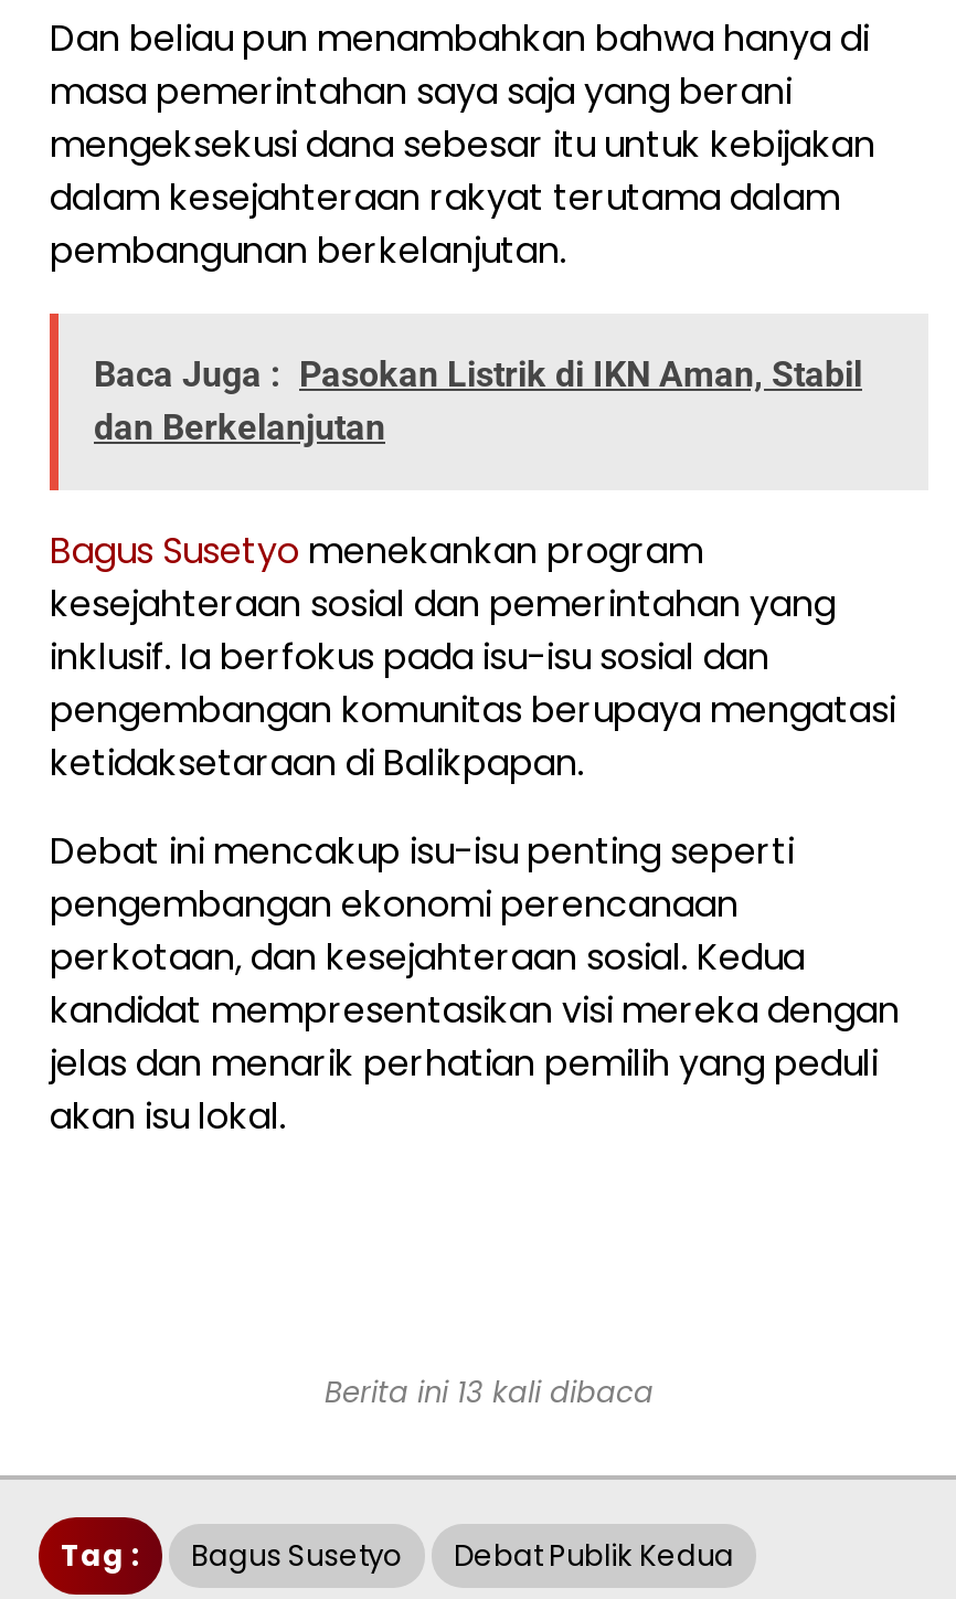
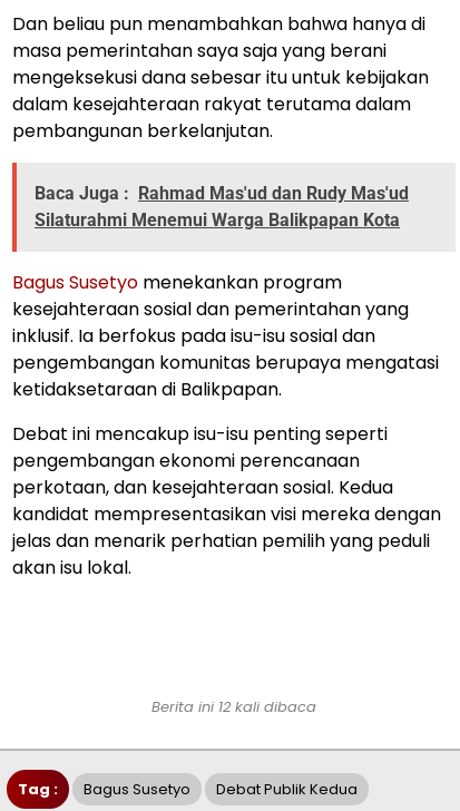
- Baca Juga : Pasokan Listrik di IKN Aman, Stabil
- dan Berkelanjutan
+ Baca Juga : Rahmad Mas'ud dan Rudy Mas'ud
+ Silaturahmi Menemui Warga Balikpapan Kota

- Berita ini 13 kali dibaca
+ Berita ini 12 kali dibaca
